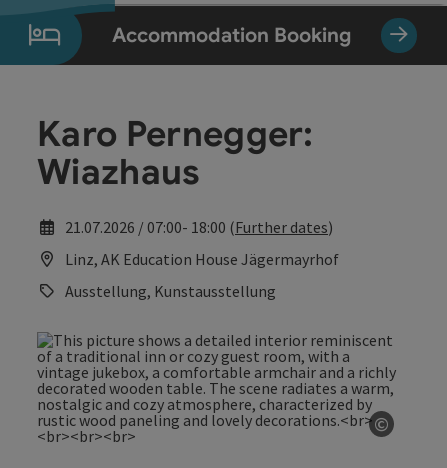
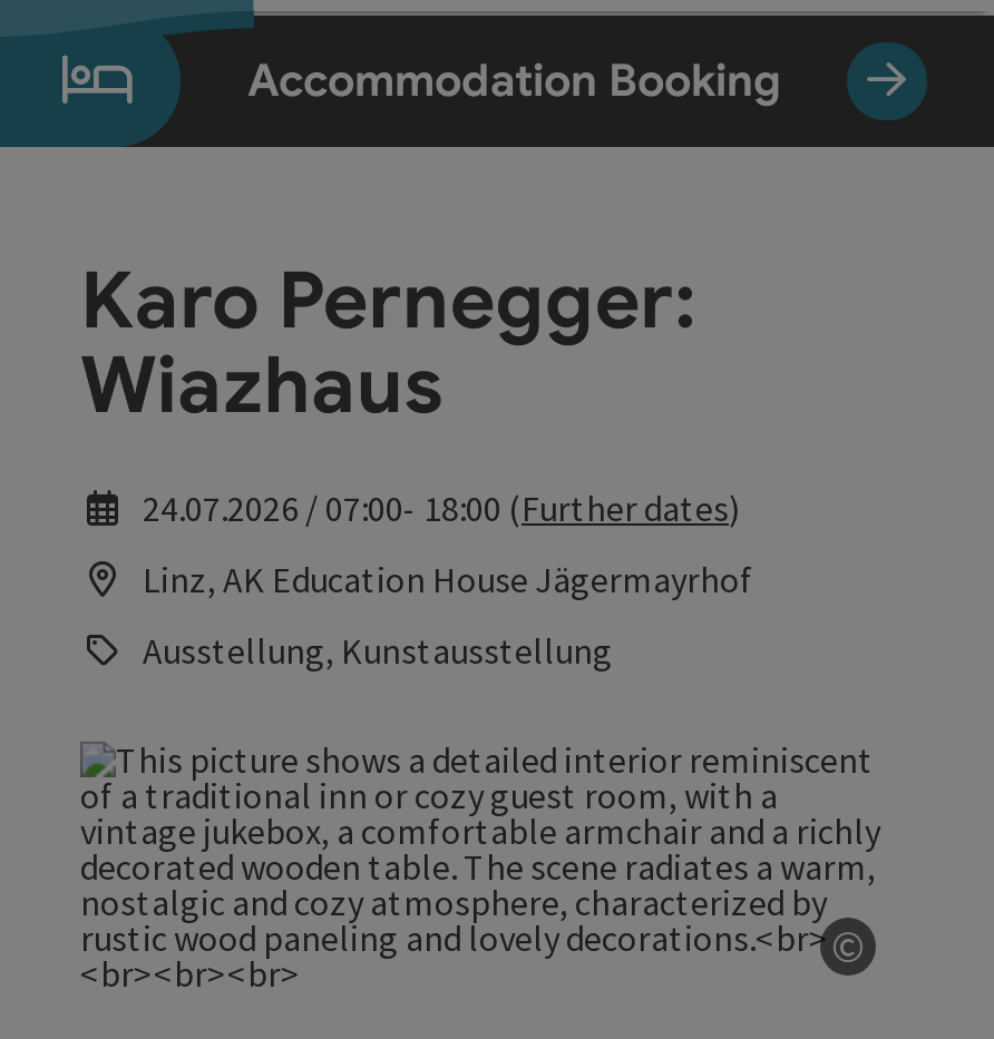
- 21.07.2026 / 07:00- 18:00 (Further dates)
+ 24.07.2026 / 07:00- 18:00 (Further dates)
